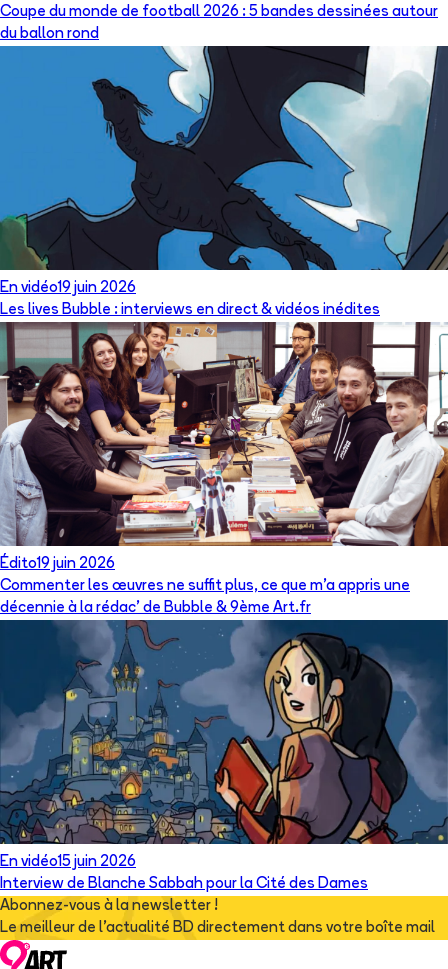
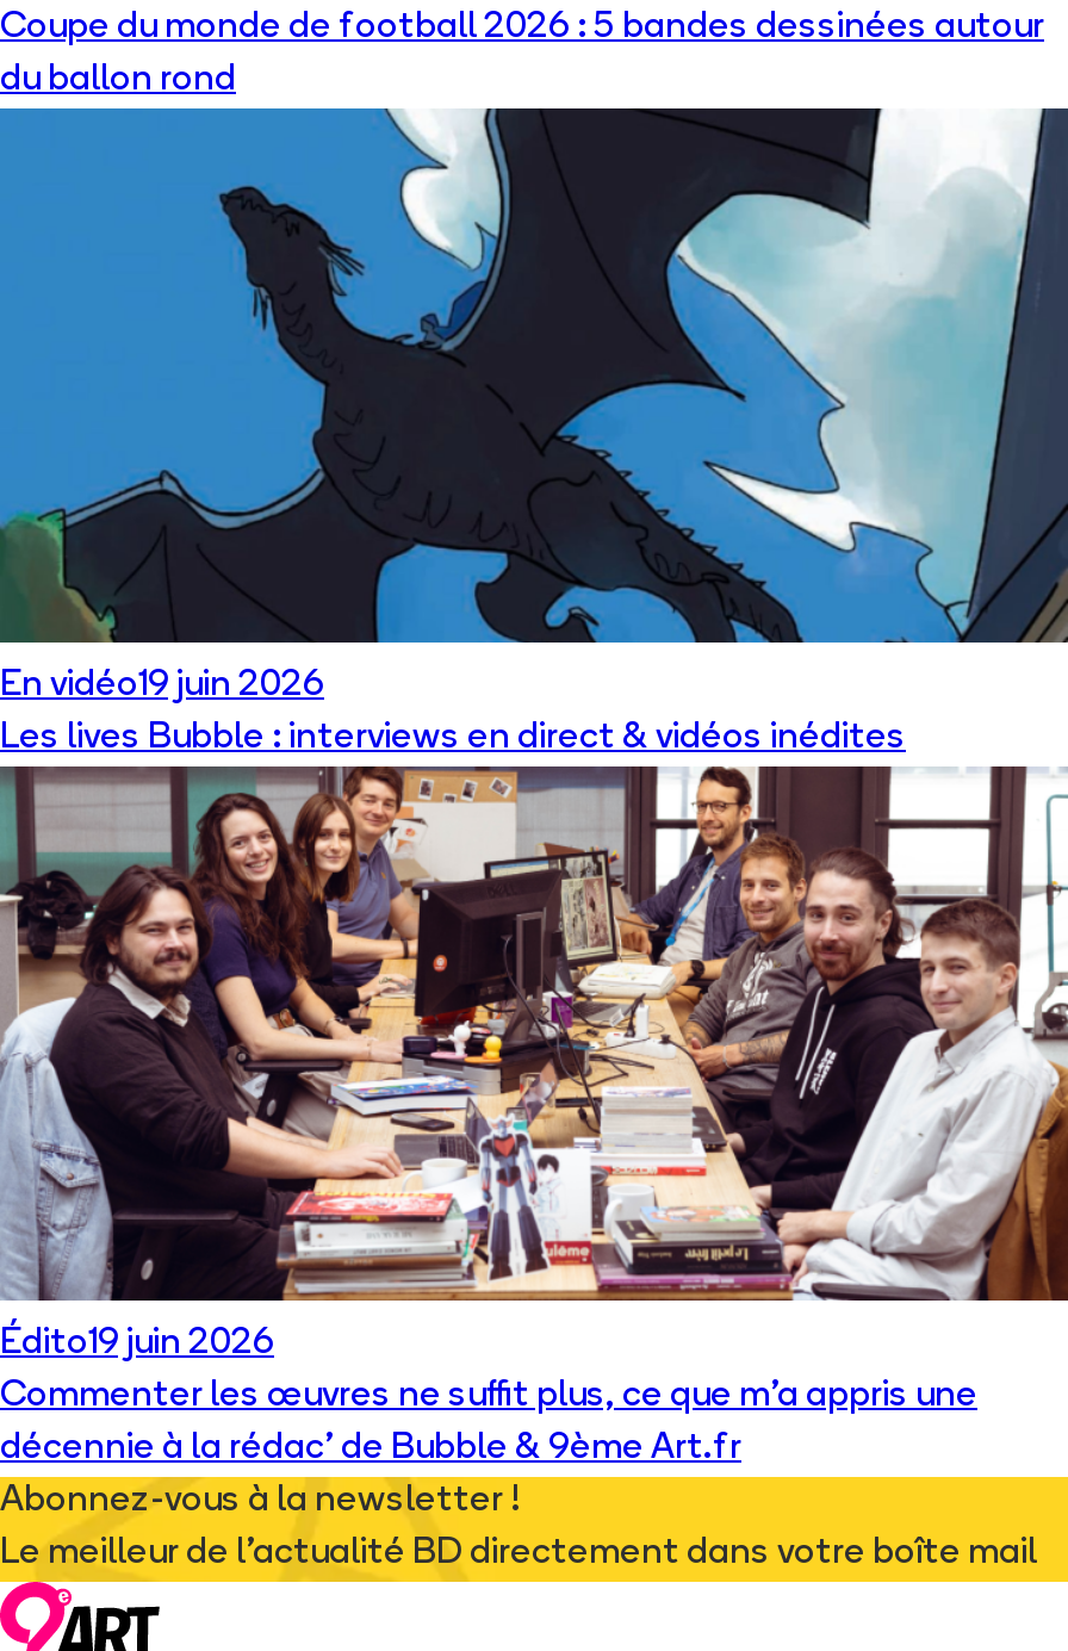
- [image]
- En vidéo15 juin 2026
- Interview de Blanche Sabbah pour la Cité des Dames
